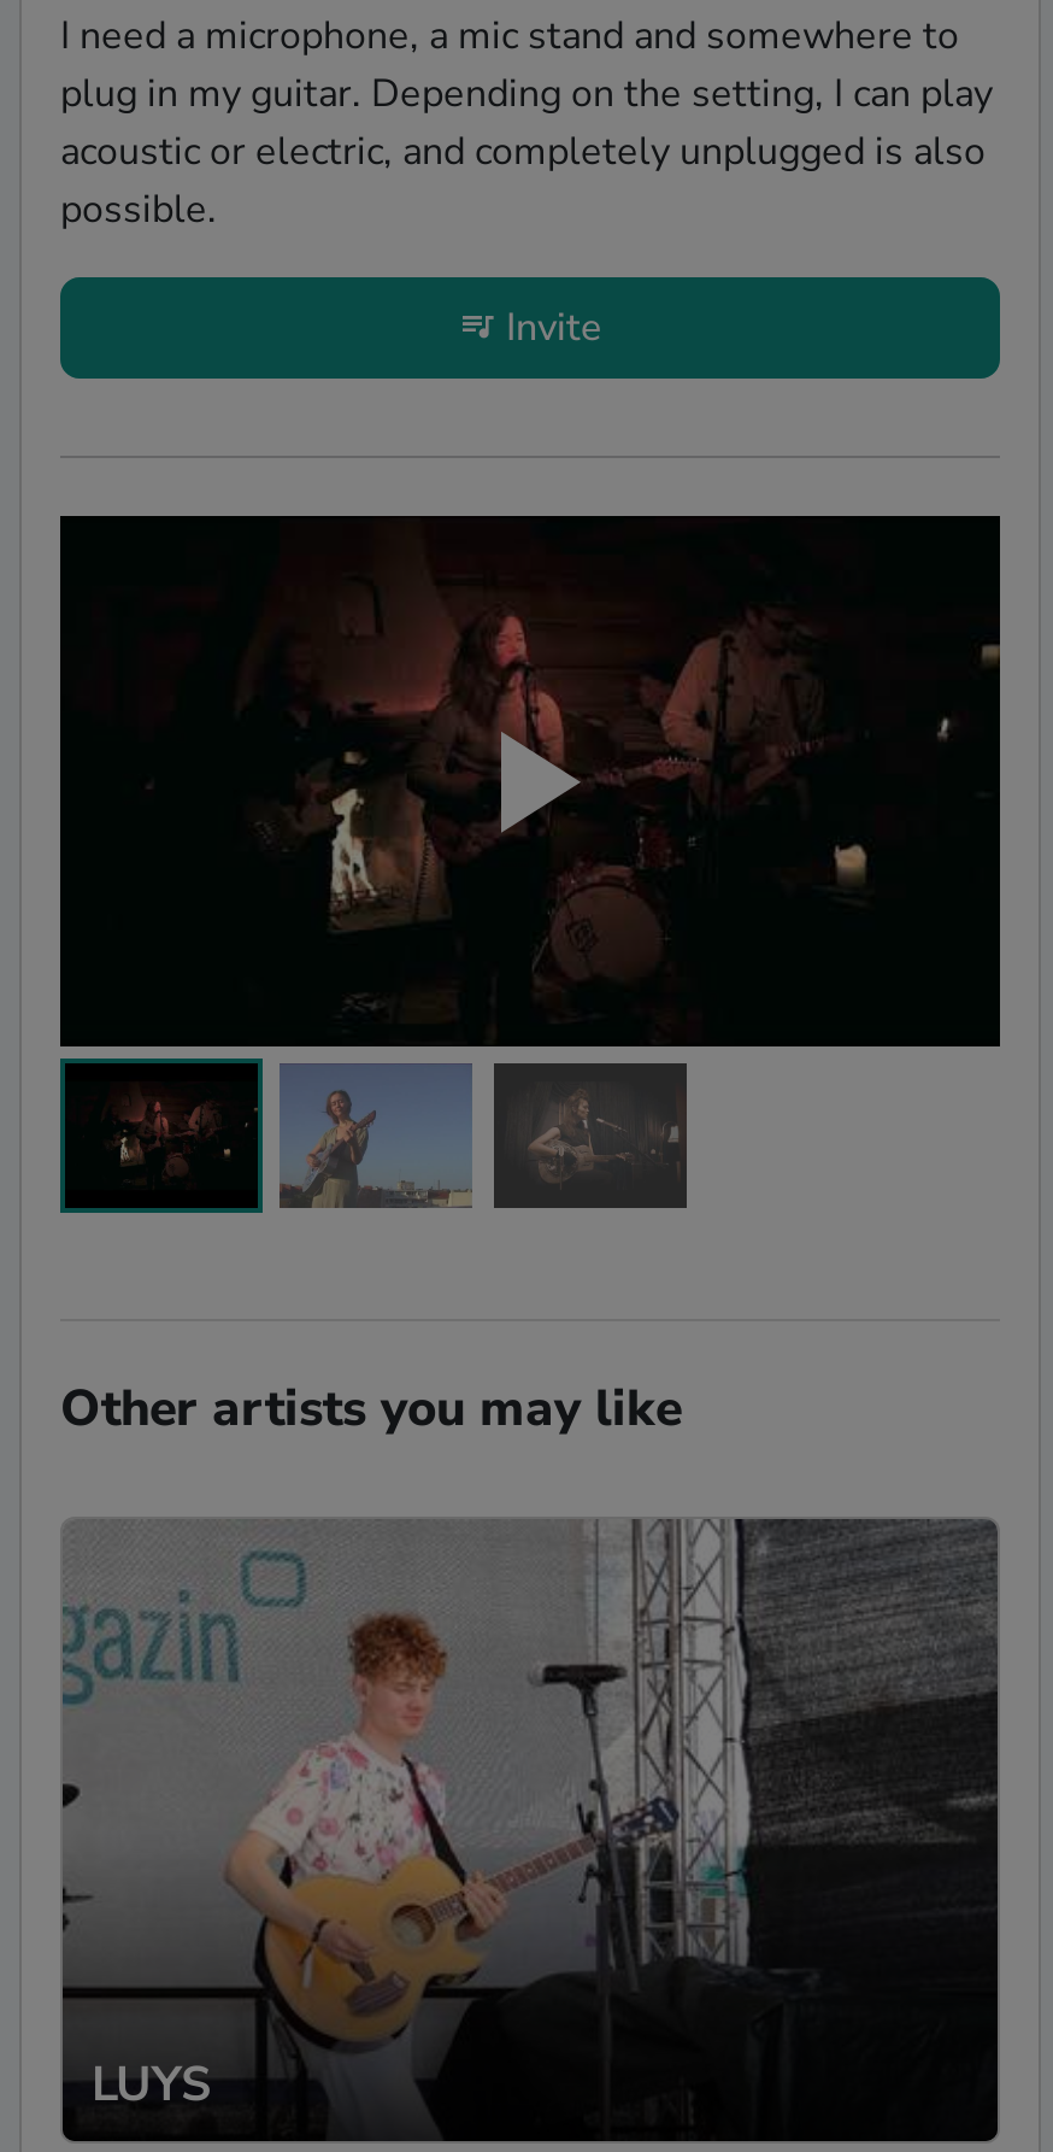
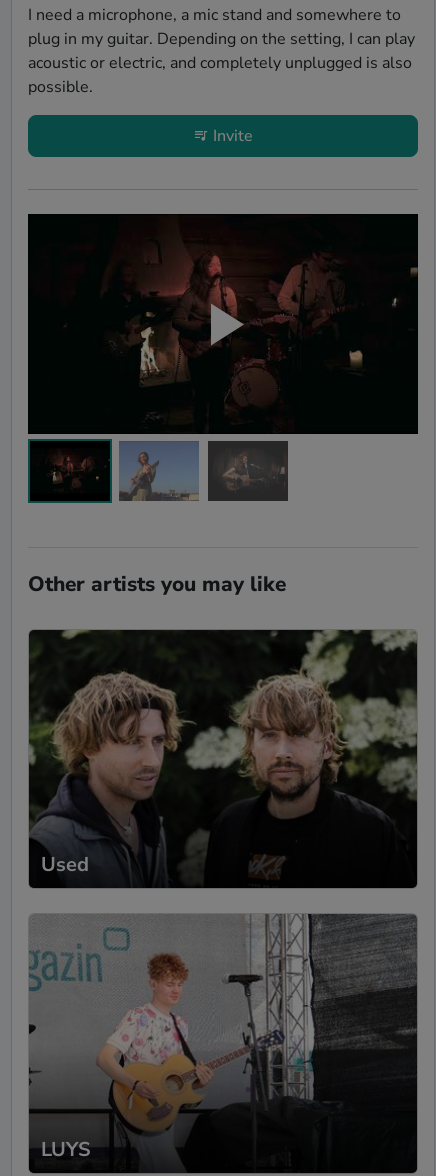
+ [image]
+ Used
